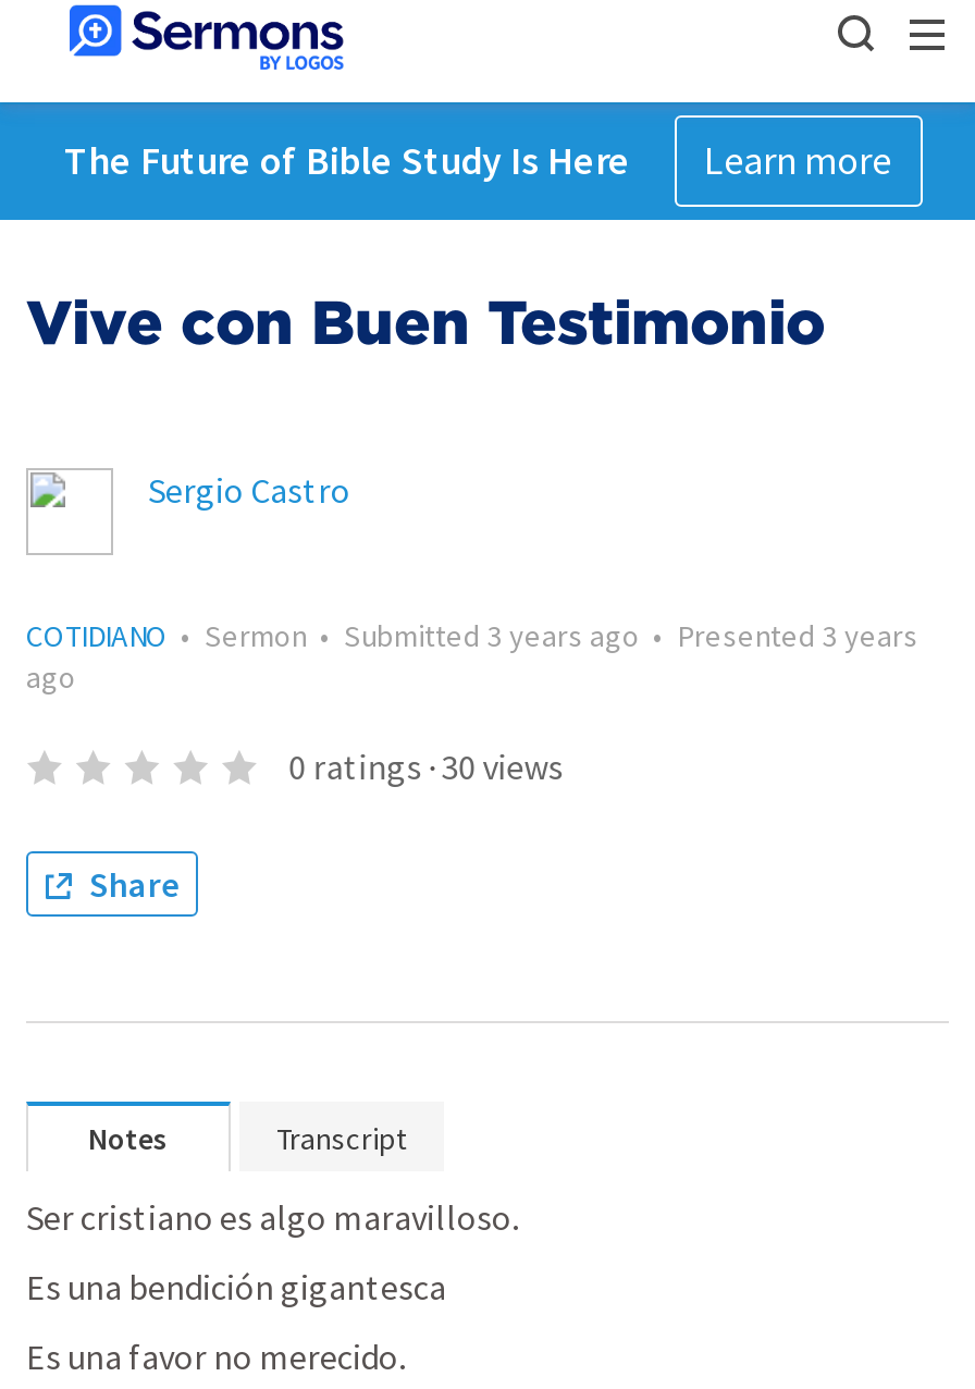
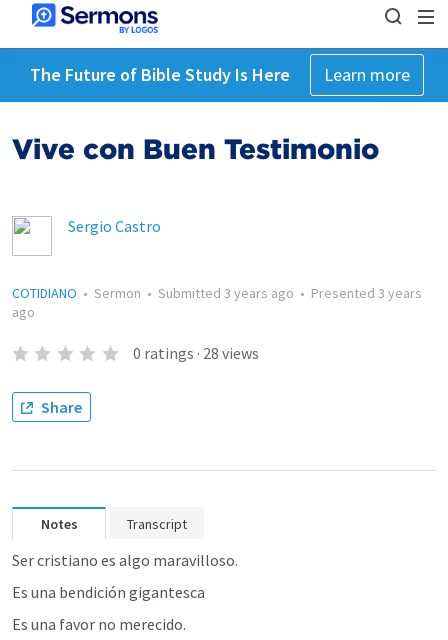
- 0 ratings · 30 views
+ 0 ratings · 28 views
